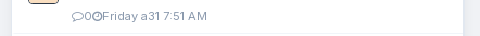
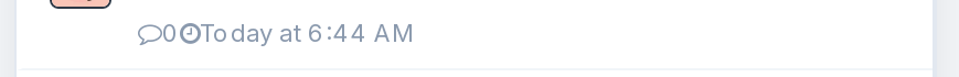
- 0 Friday a31 7:51 AM
+ 0 Today at 6:44 AM
